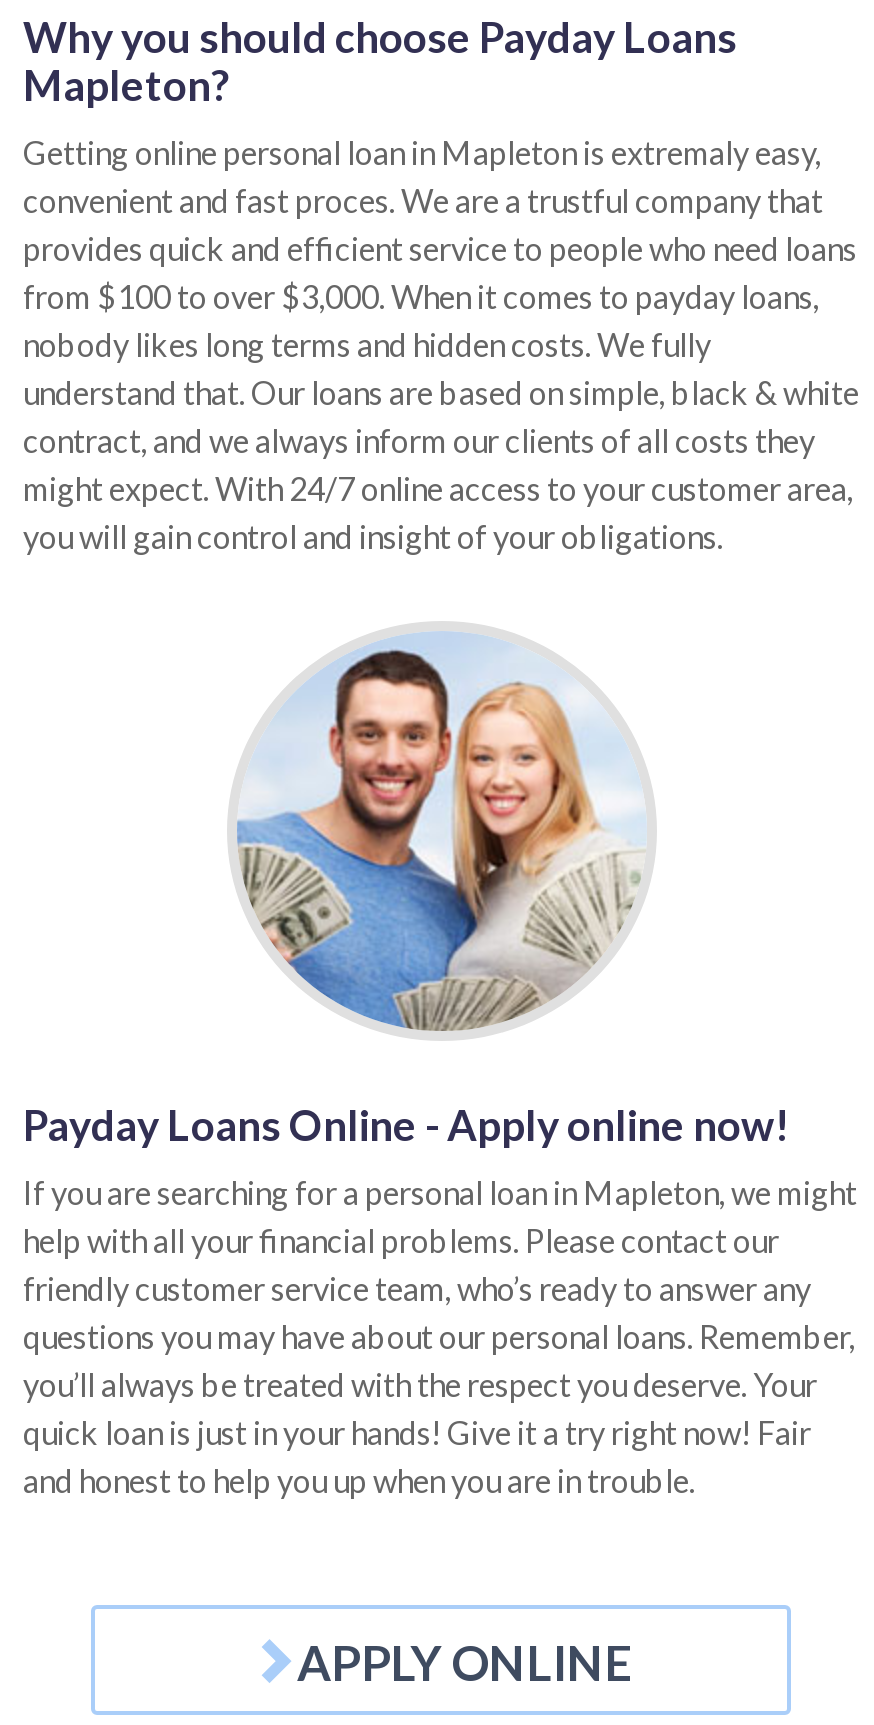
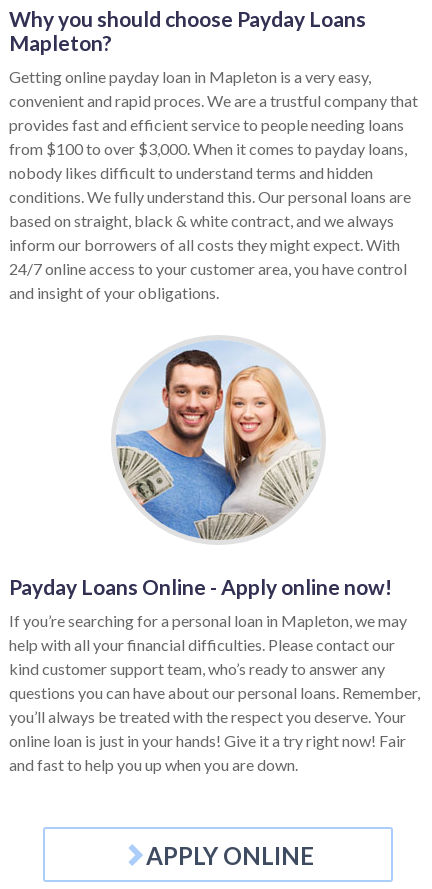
- Getting online personal loan in Mapleton is extremaly easy,
- convenient and fast proces. We are a trustful company that
- provides quick and efficient service to people who need loans
+ Getting online payday loan in Mapleton is a very easy,
+ convenient and rapid proces. We are a trustful company that
+ provides fast and efficient service to people needing loans

- nobody likes long terms and hidden costs. We fully
- understand that. Our loans are based on simple, black & white
- contract, and we always inform our clients of all costs they
- might expect. With 24/7 online access to your customer area,
- you will gain control and insight of your obligations.
+ nobody likes difficult to understand terms and hidden
+ conditions. We fully understand this. Our personal loans are
+ based on straight, black & white contract, and we always
+ inform our borrowers of all costs they might expect. With
+ 24/7 online access to your customer area, you have control
+ and insight of your obligations.

- If you are searching for a personal loan in Mapleton, we might
- help with all your financial problems. Please contact our
- friendly customer service team, who’s ready to answer any
- questions you may have about our personal loans. Remember,
+ If you’re searching for a personal loan in Mapleton, we may
+ help with all your financial difficulties. Please contact our
+ kind customer support team, who’s ready to answer any
+ questions you can have about our personal loans. Remember,

- quick loan is just in your hands! Give it a try right now! Fair
- and honest to help you up when you are in trouble.
+ online loan is just in your hands! Give it a try right now! Fair
+ and fast to help you up when you are down.
